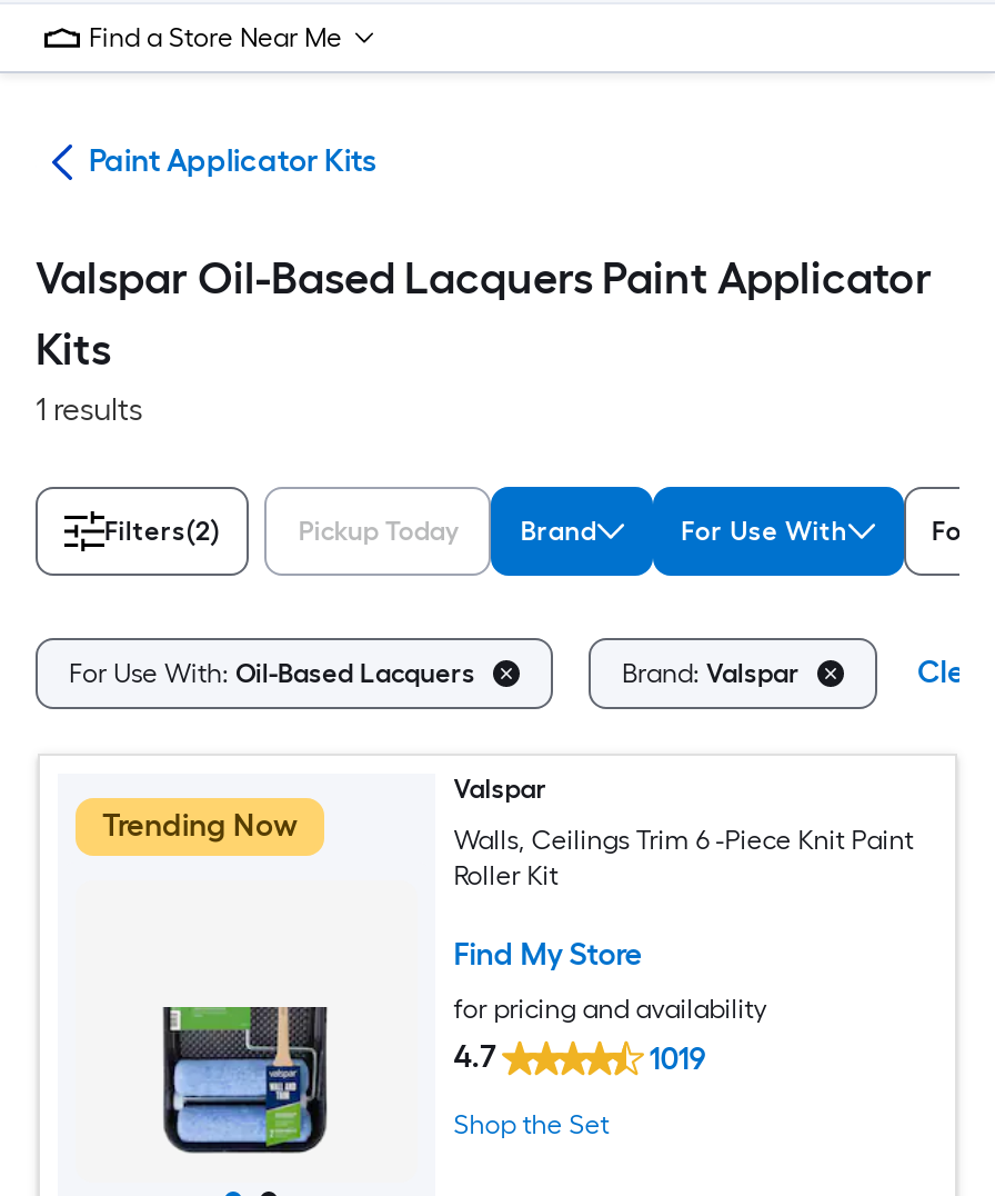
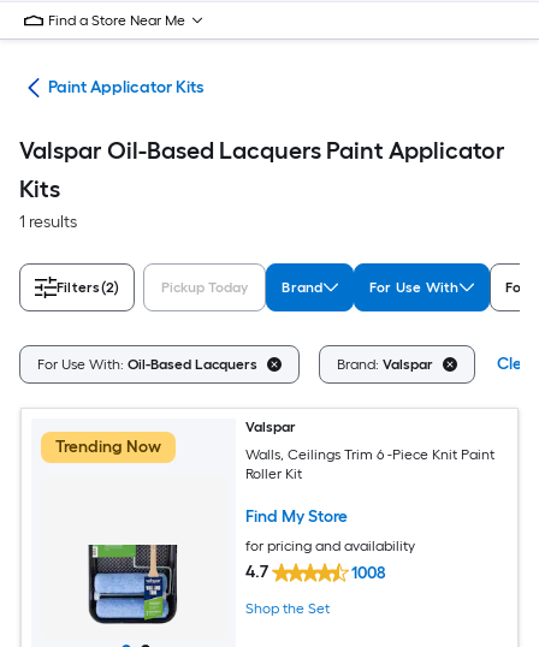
- 1019
+ 1008
